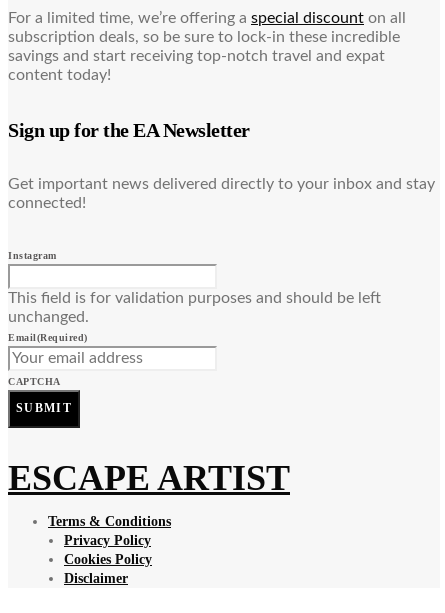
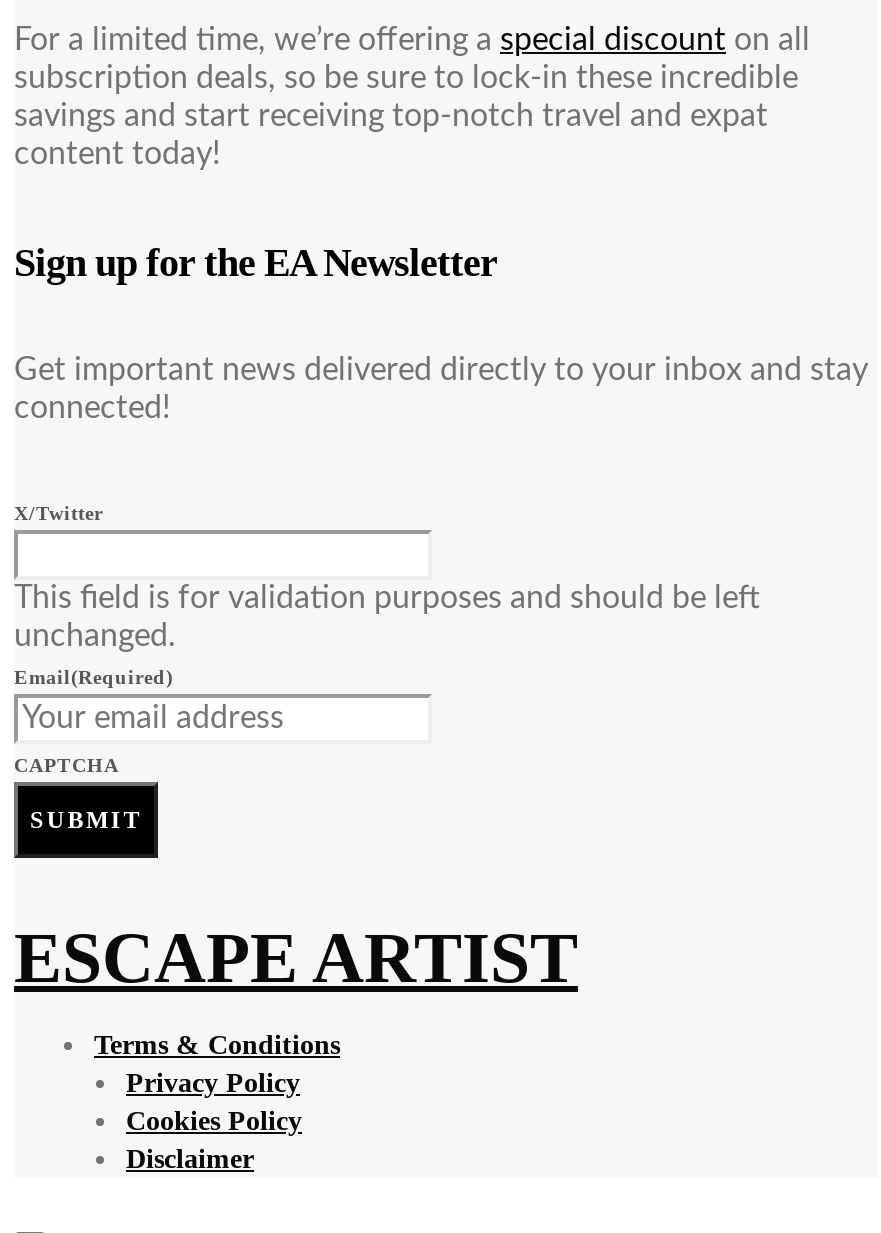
- Instagram
+ X/Twitter
